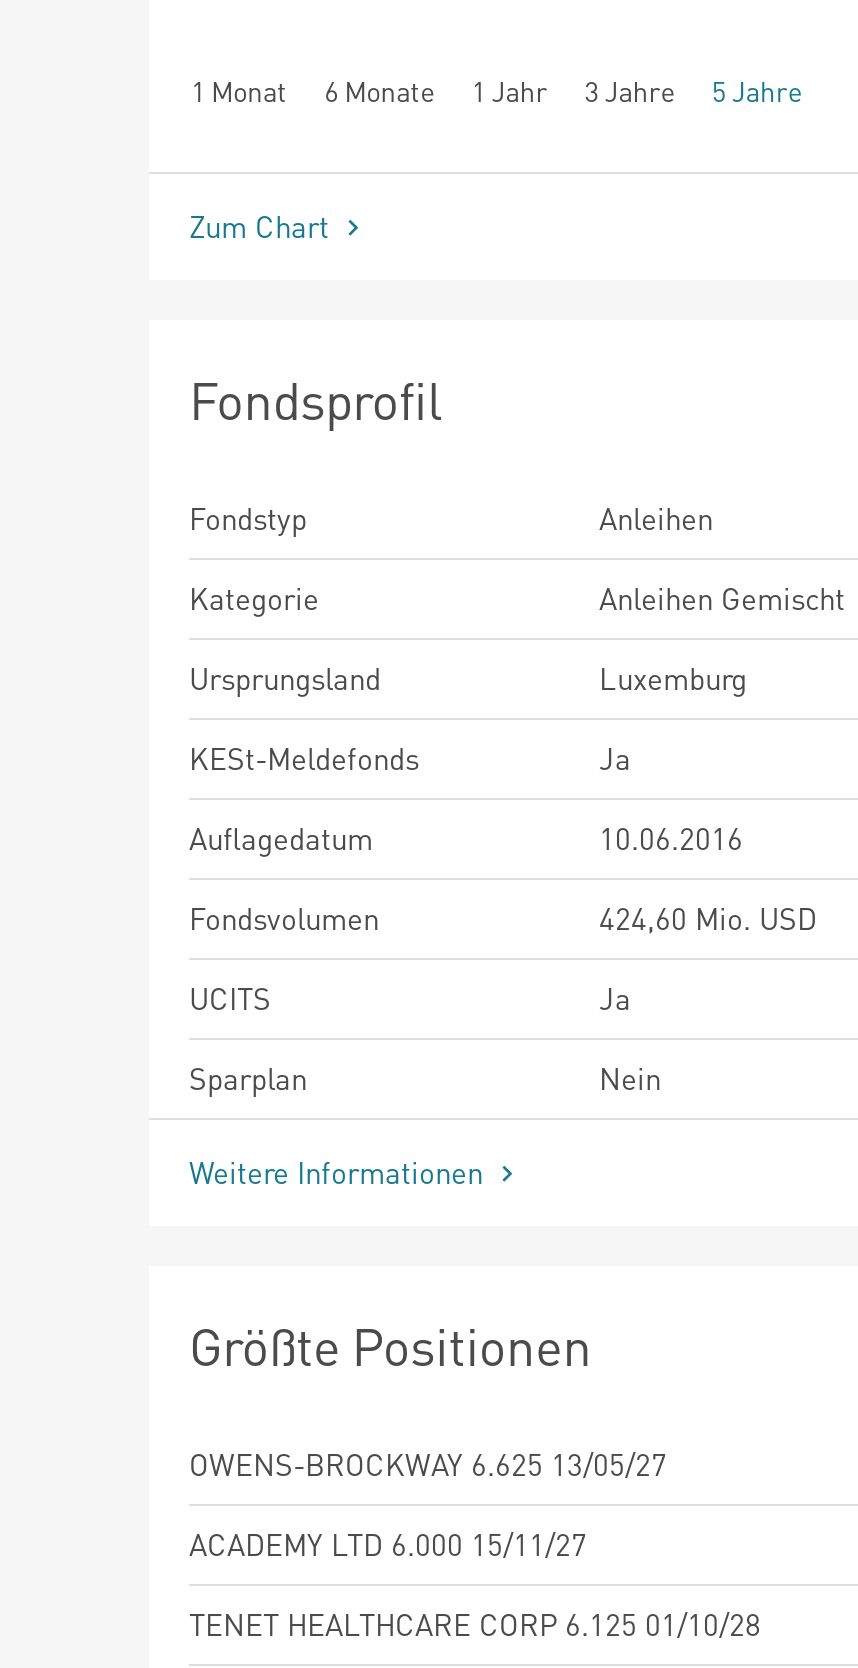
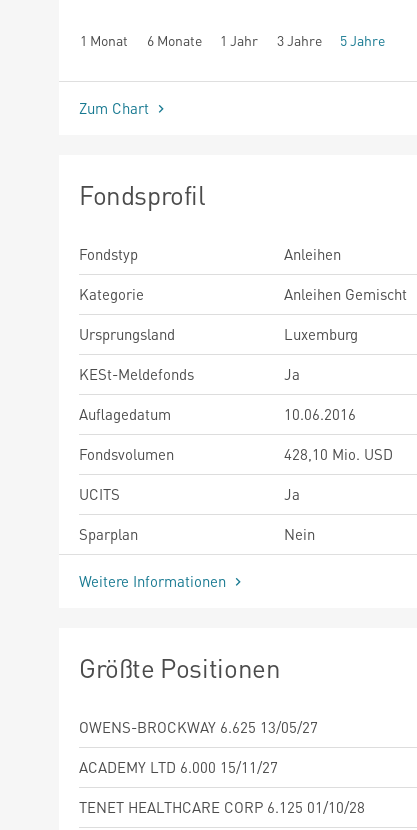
- 424,60 Mio. USD
+ 428,10 Mio. USD
